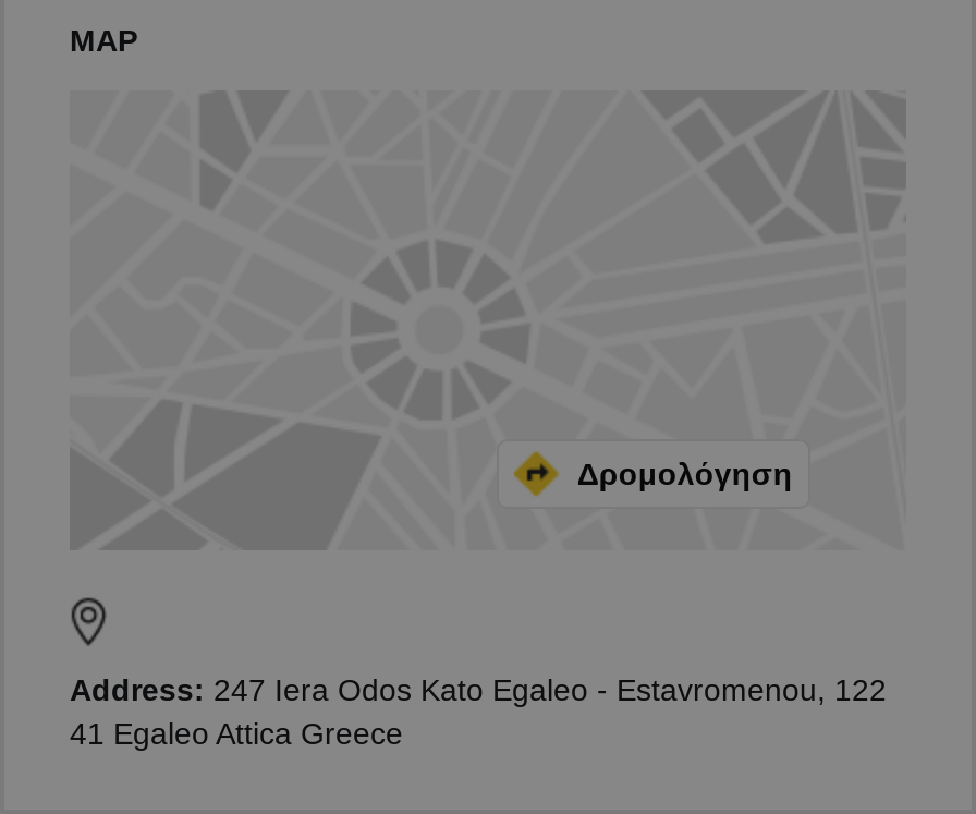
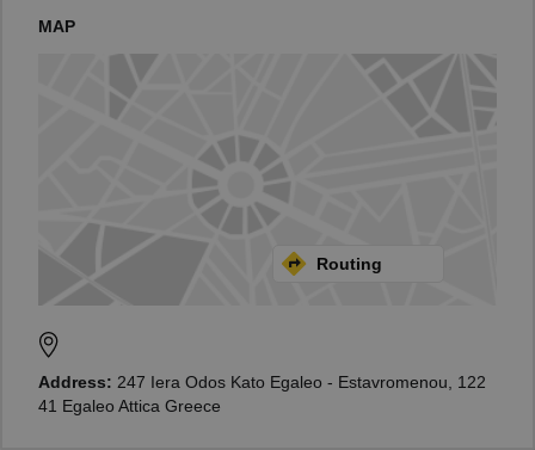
- Δρομολόγηση
+ Routing
